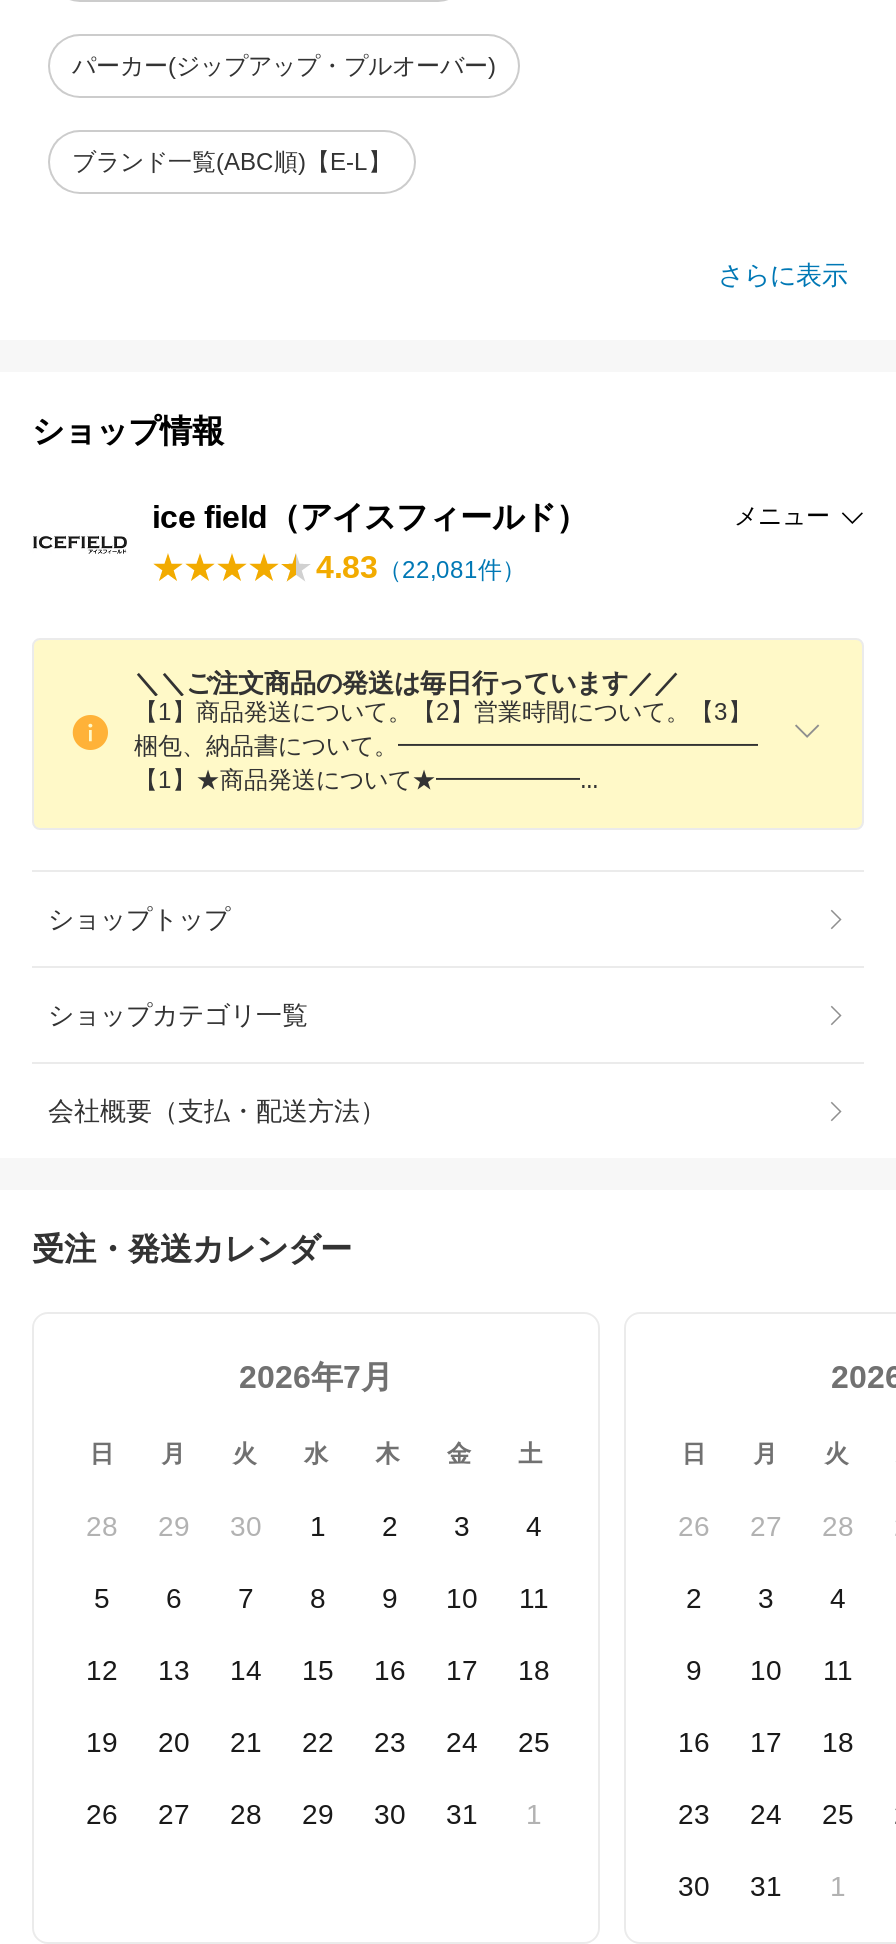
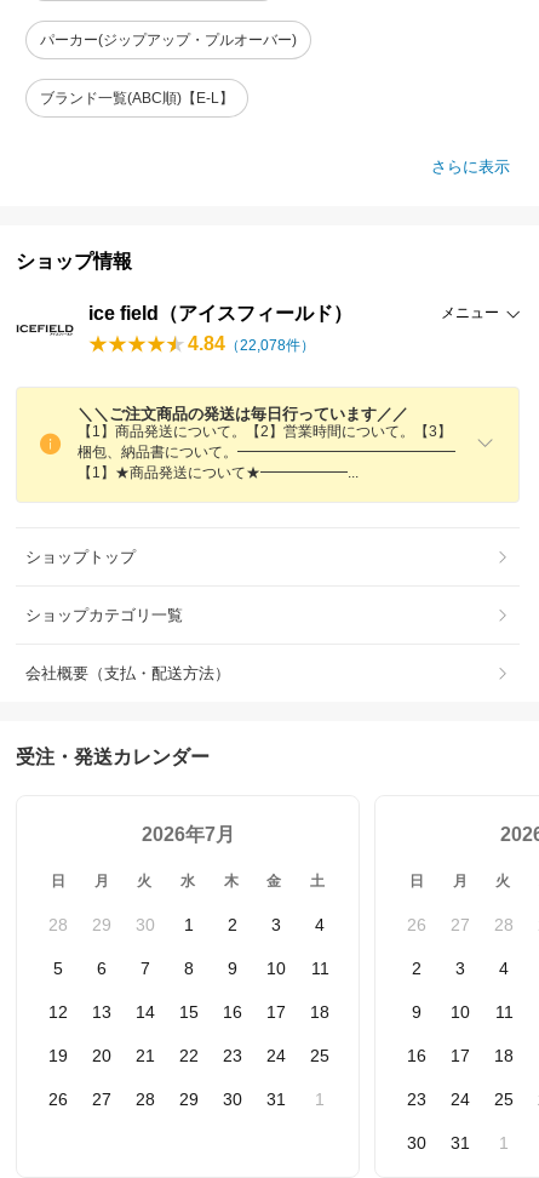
- 4.83（22,081件）
+ 4.84（22,078件）
